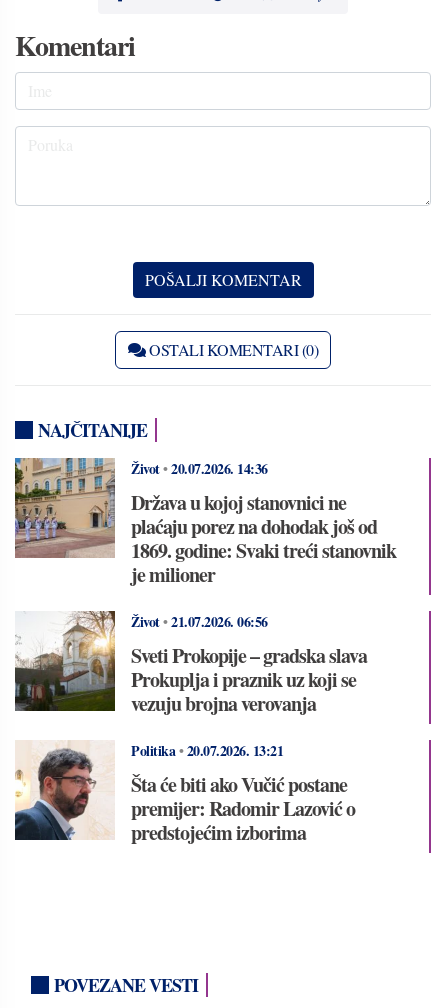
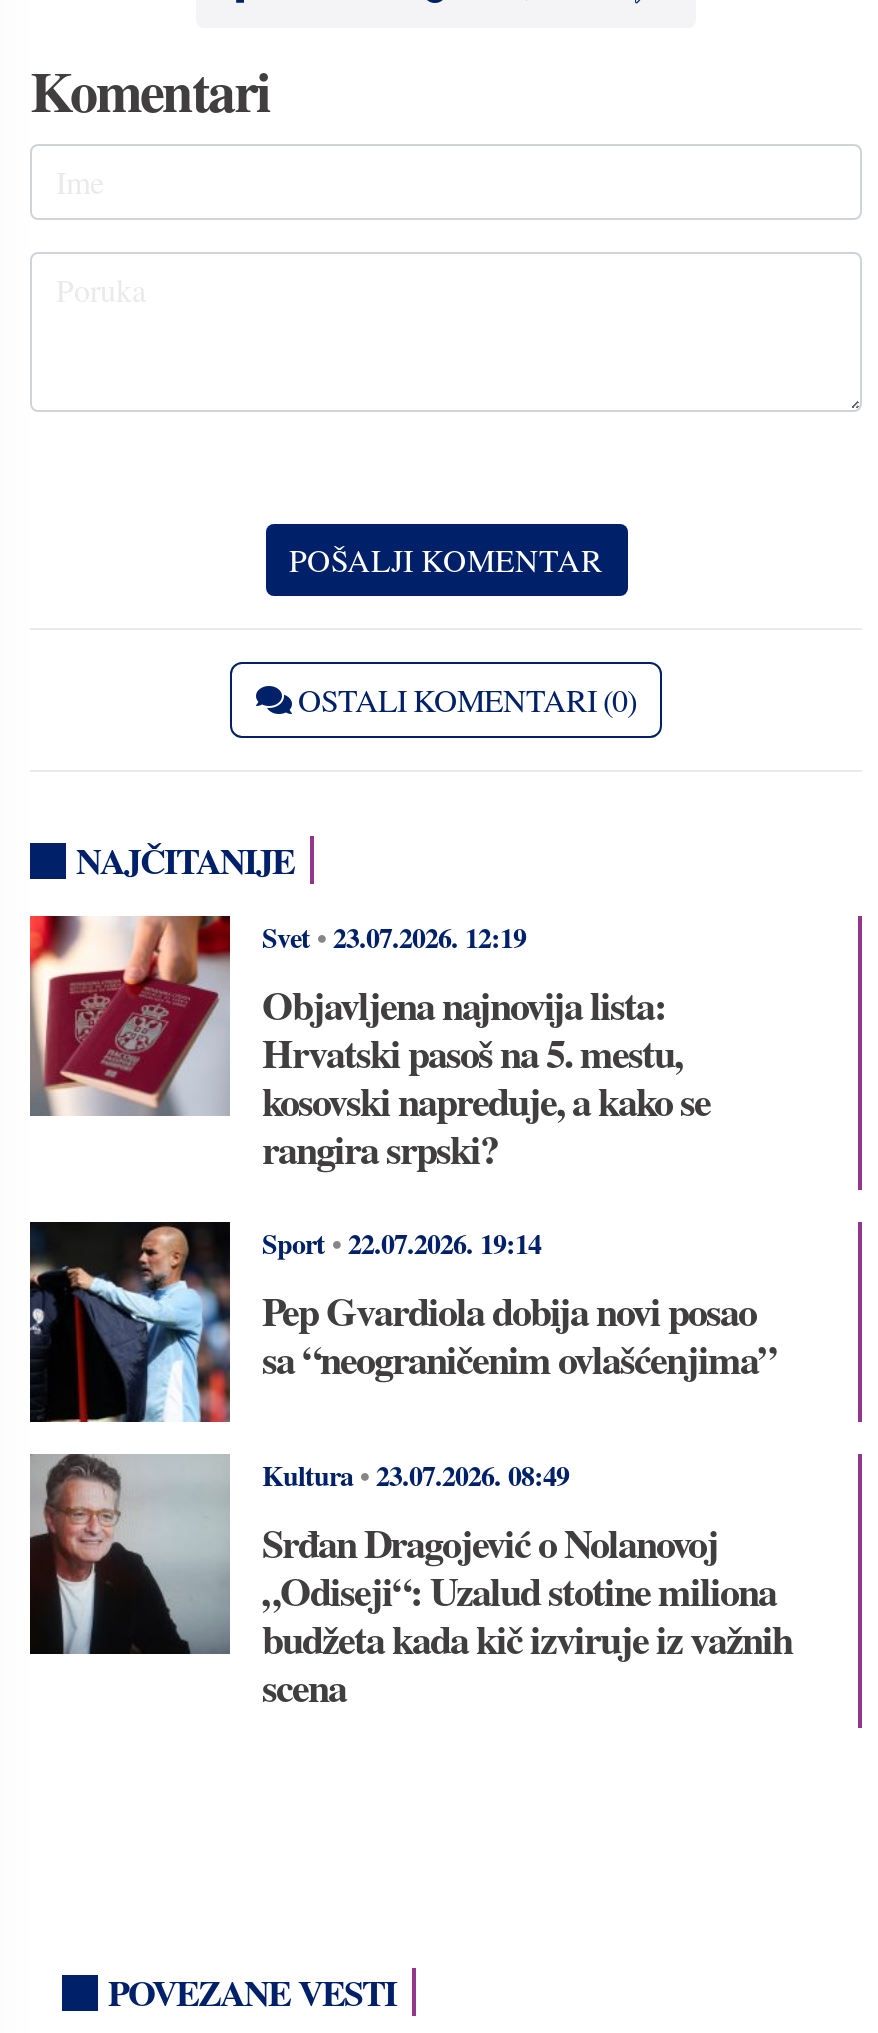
- [image]
- Život •20.07.2026. 14:36
- Država u kojoj stanovnici ne
- plaćaju porez na dohodak još od
- 1869. godine: Svaki treći stanovnik
- je milioner
+ [image]
+ Svet •23.07.2026. 12:19
+ Objavljena najnovija lista:
+ Hrvatski pasoš na 5. mestu,
+ kosovski napreduje, a kako se
+ rangira srpski?

- [image]
- Život • 21.07.2026. 06:56
- Sveti Prokopije – gradska slava
- Prokuplja i praznik uz koji se
- vezuju brojna verovanja
+ [image]
+ Sport •22.07.2026. 19:14
+ Pep Gvardiola dobija novi posao
+ sa “neograničenim ovlašćenjima”

- [image]
- Politika • 20.07.2026. 13:21
- Šta će biti ako Vučić postane
- premijer: Radomir Lazović o
- predstojećim izborima
+ [image]
+ Kultura •23.07.2026. 08:49
+ Srđan Dragojević o Nolanovoj
+ „Odiseji“: Uzalud stotine miliona
+ budžeta kada kič izviruje iz važnih
+ scena
